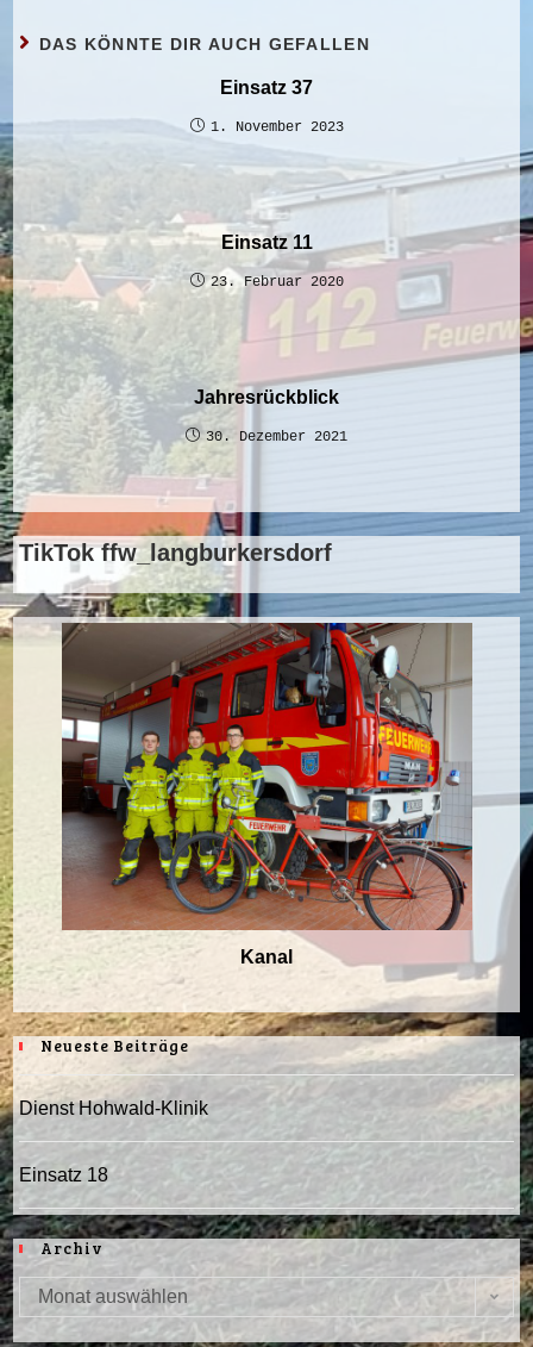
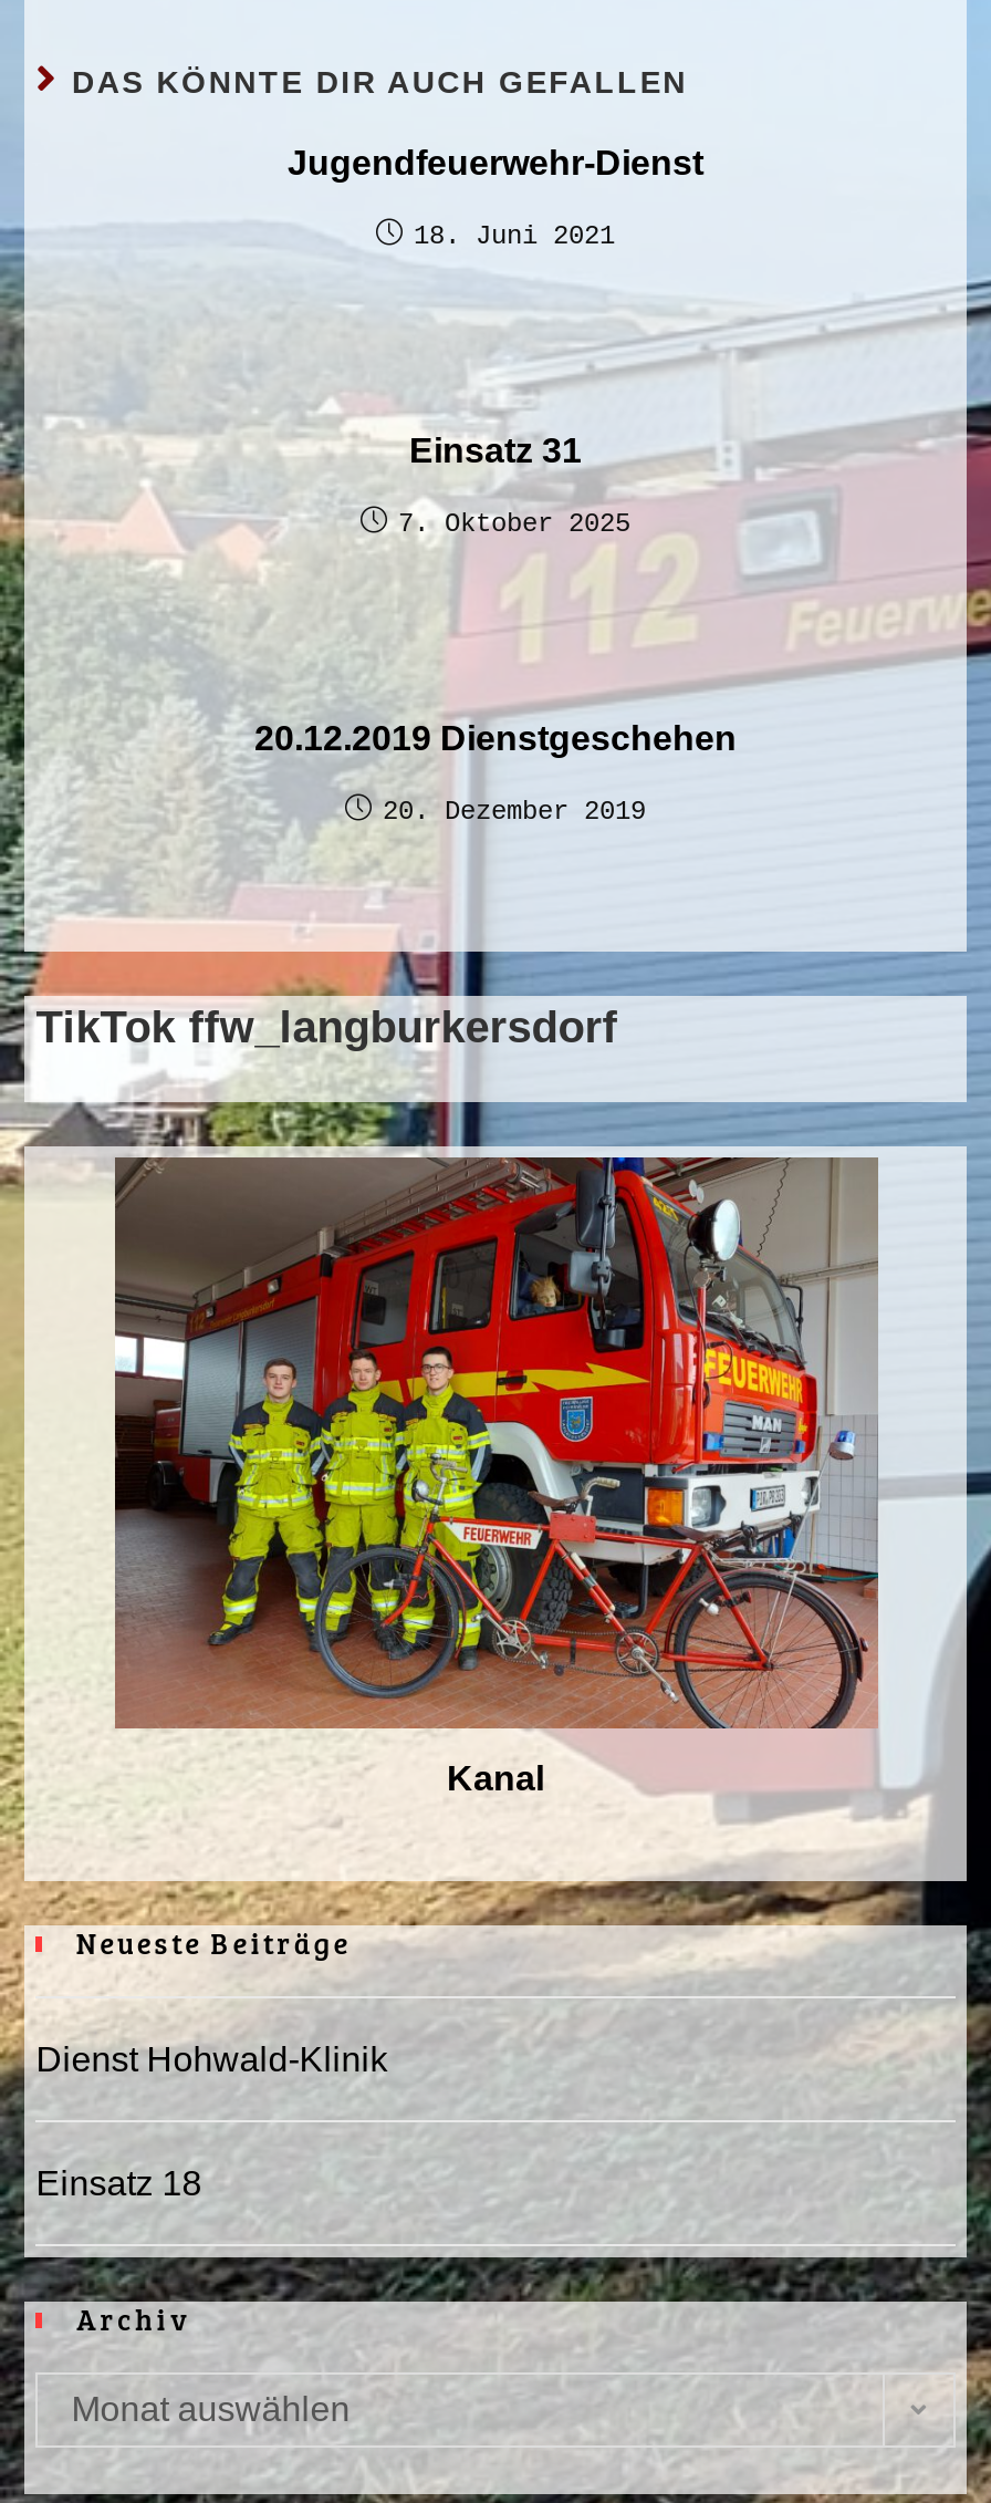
- Einsatz 37
+ Jugendfeuerwehr-Dienst

- 1. November 2023
+ 18. Juni 2021

- Einsatz 11
+ Einsatz 31

- 23. Februar 2020
+ 7. Oktober 2025

- Jahresrückblick
+ 20.12.2019 Dienstgeschehen

- 30. Dezember 2021
+ 20. Dezember 2019
